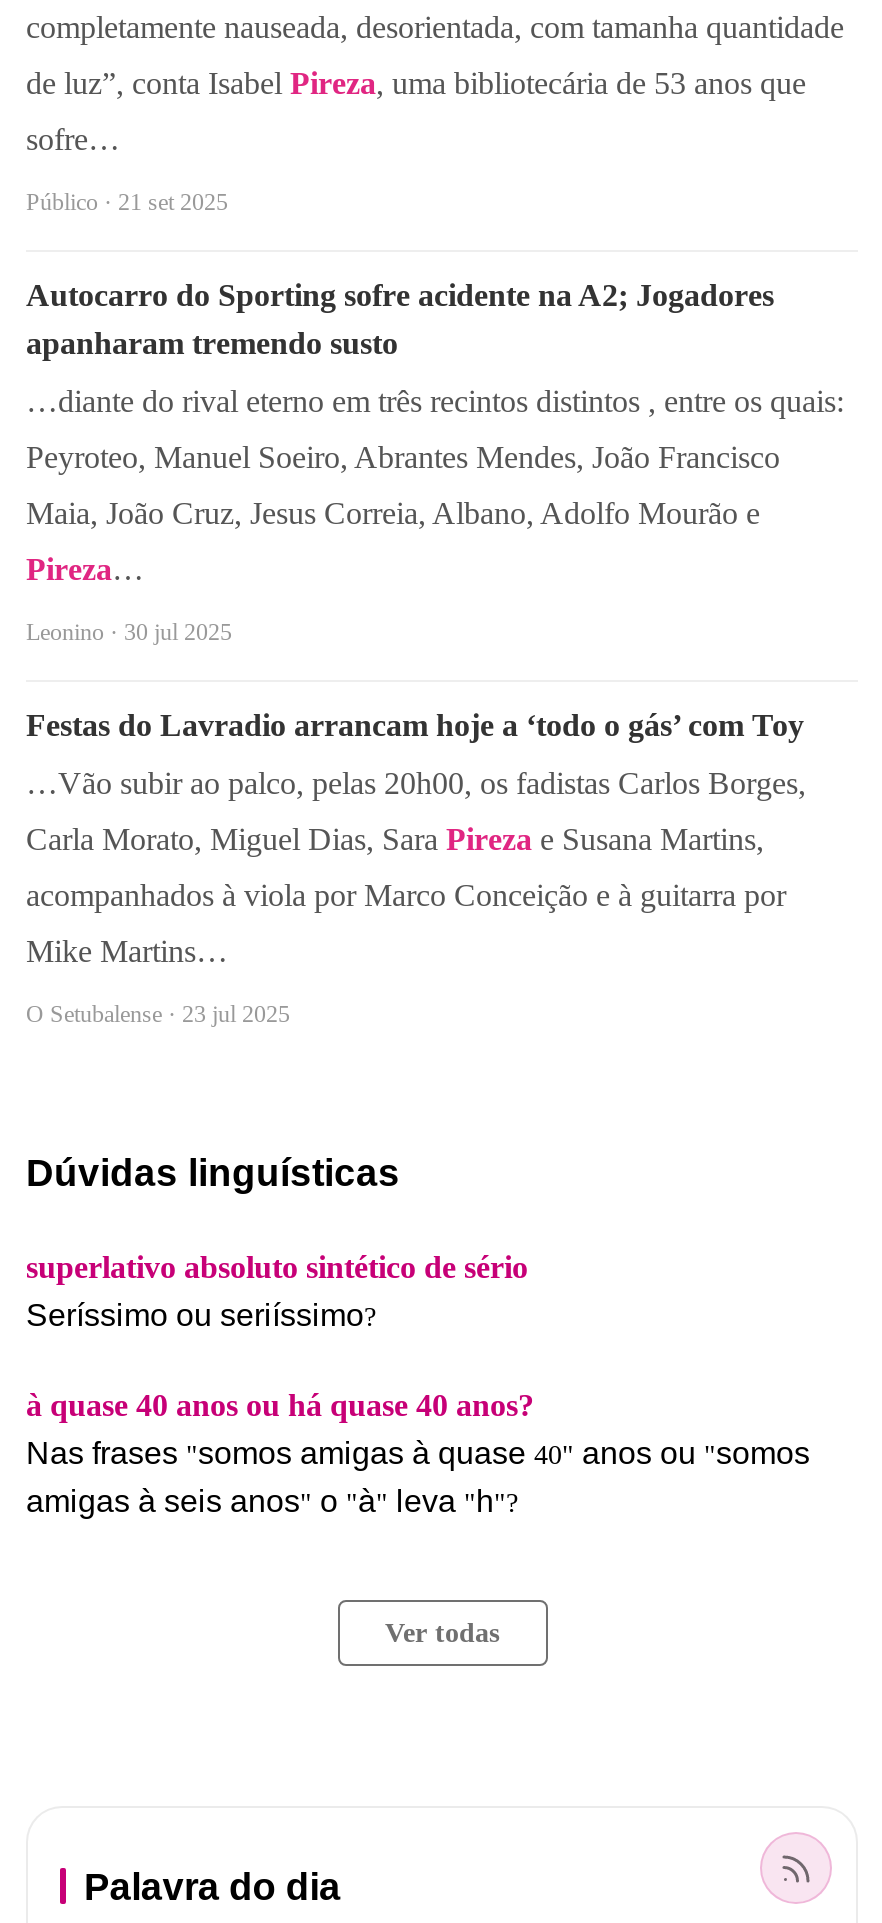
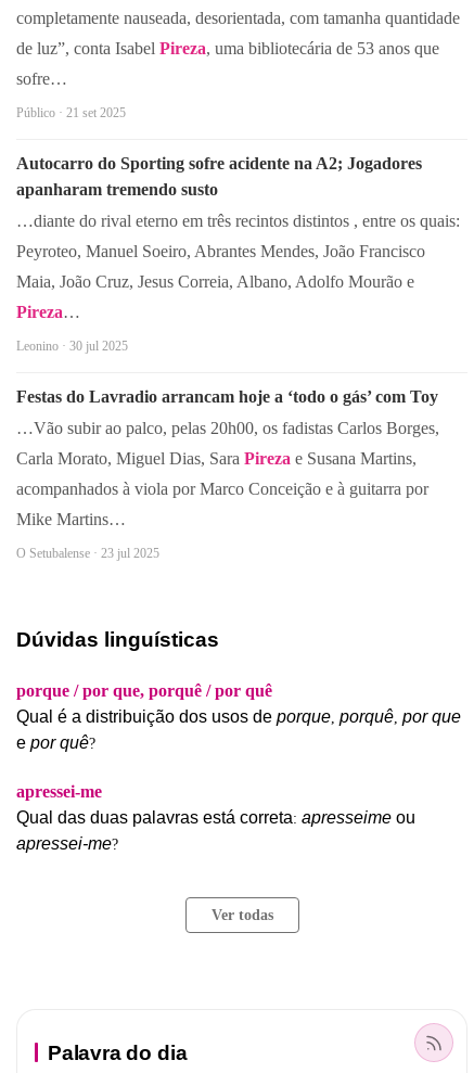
- superlativo absoluto sintético de sério
- Seríssimo ou seriíssimo?
+ porque / por que, porquê / por quê
+ Qual é a distribuição dos usos de porque, porquê, por que
+ e por quê?

- à quase 40 anos ou há quase 40 anos?
- Nas frases "somos amigas à quase 40" anos ou "somos
- amigas à seis anos" o "à" leva "h"?
+ apressei-me
+ Qual das duas palavras está correta: apresseime ou
+ apressei-me?
